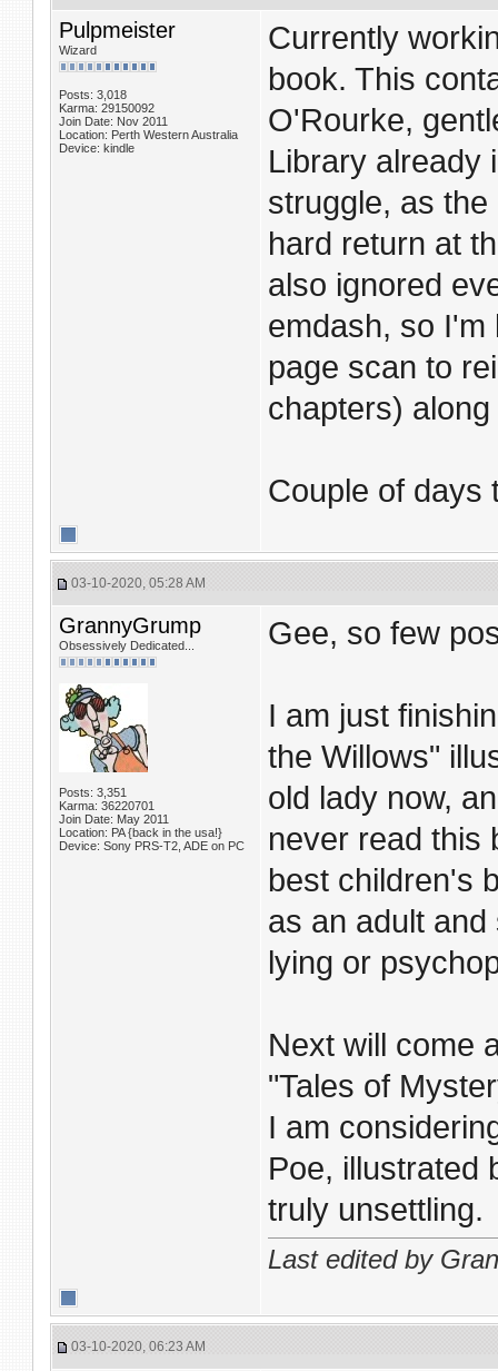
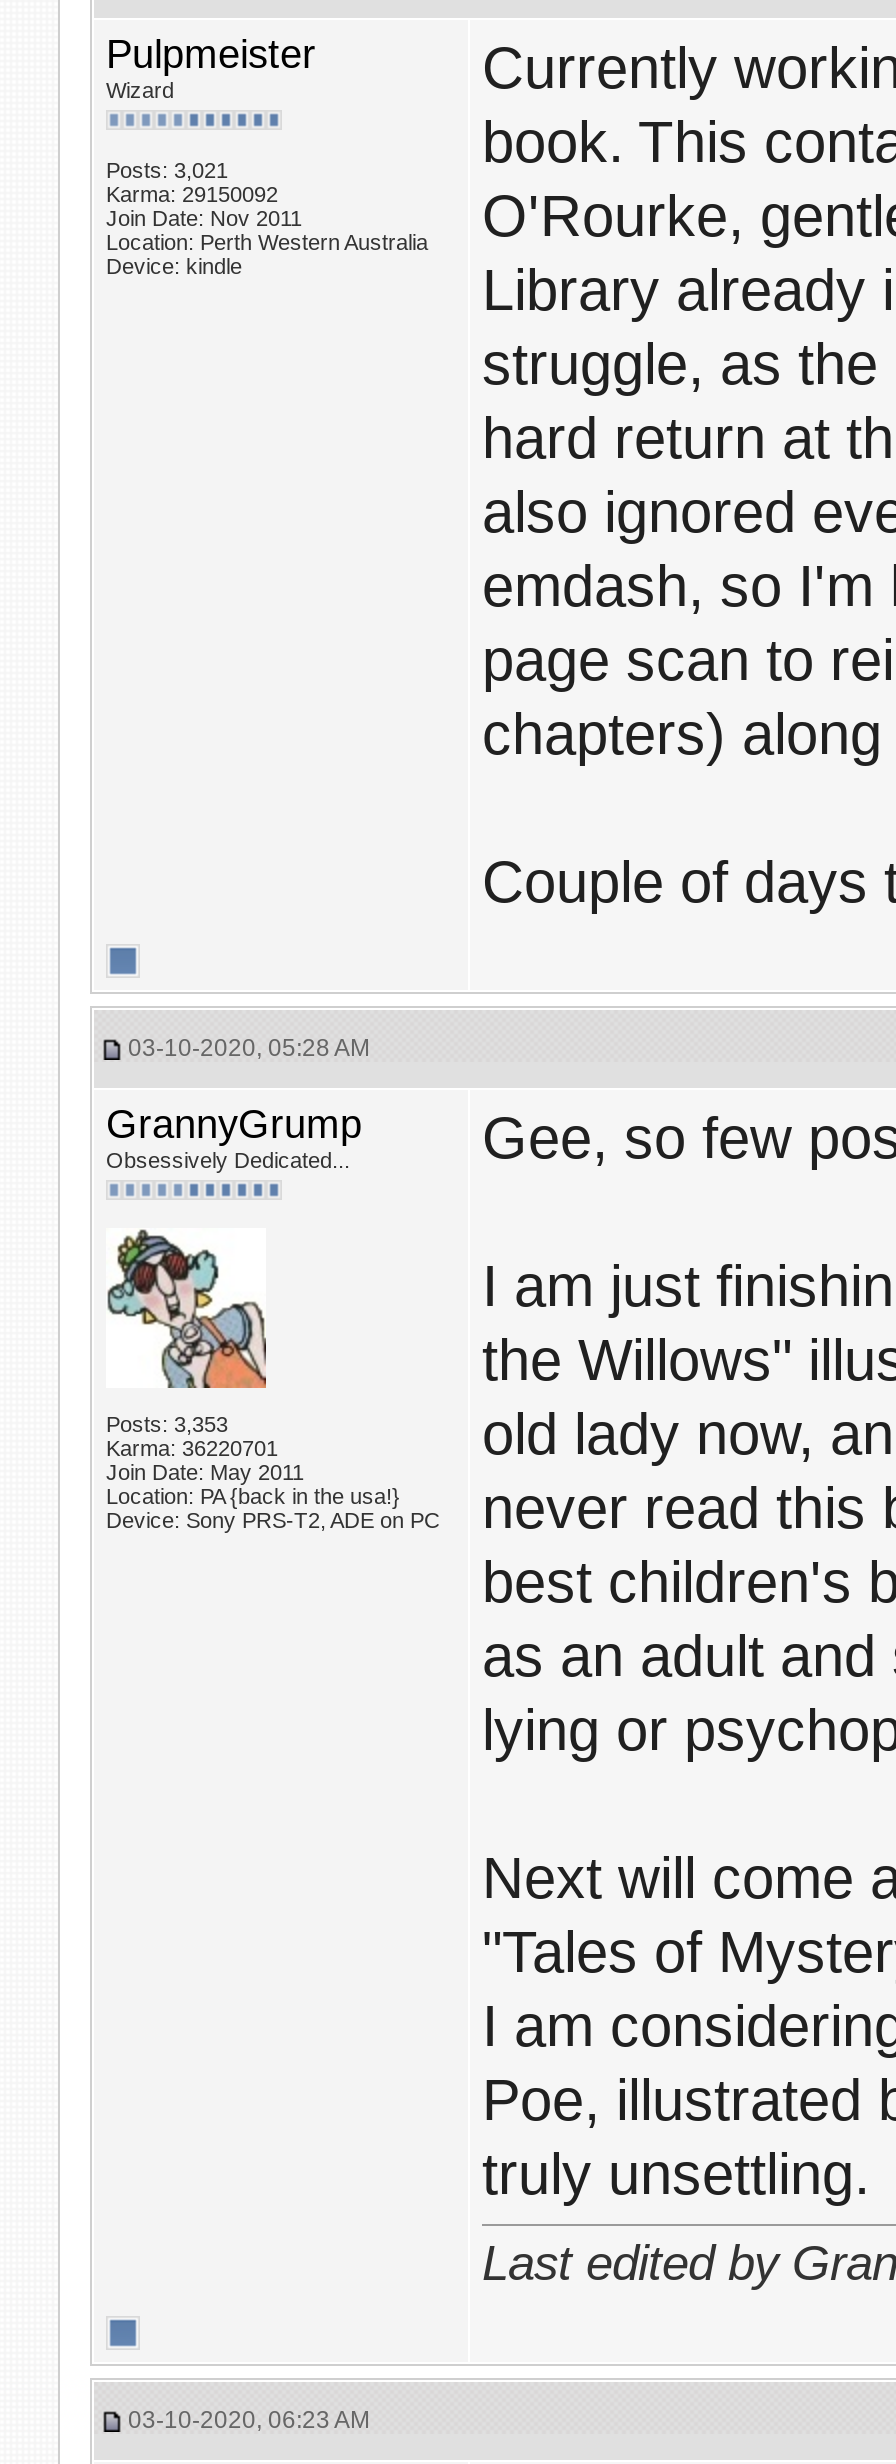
- Posts: 3,018
+ Posts: 3,021

- Posts: 3,351
+ Posts: 3,353
